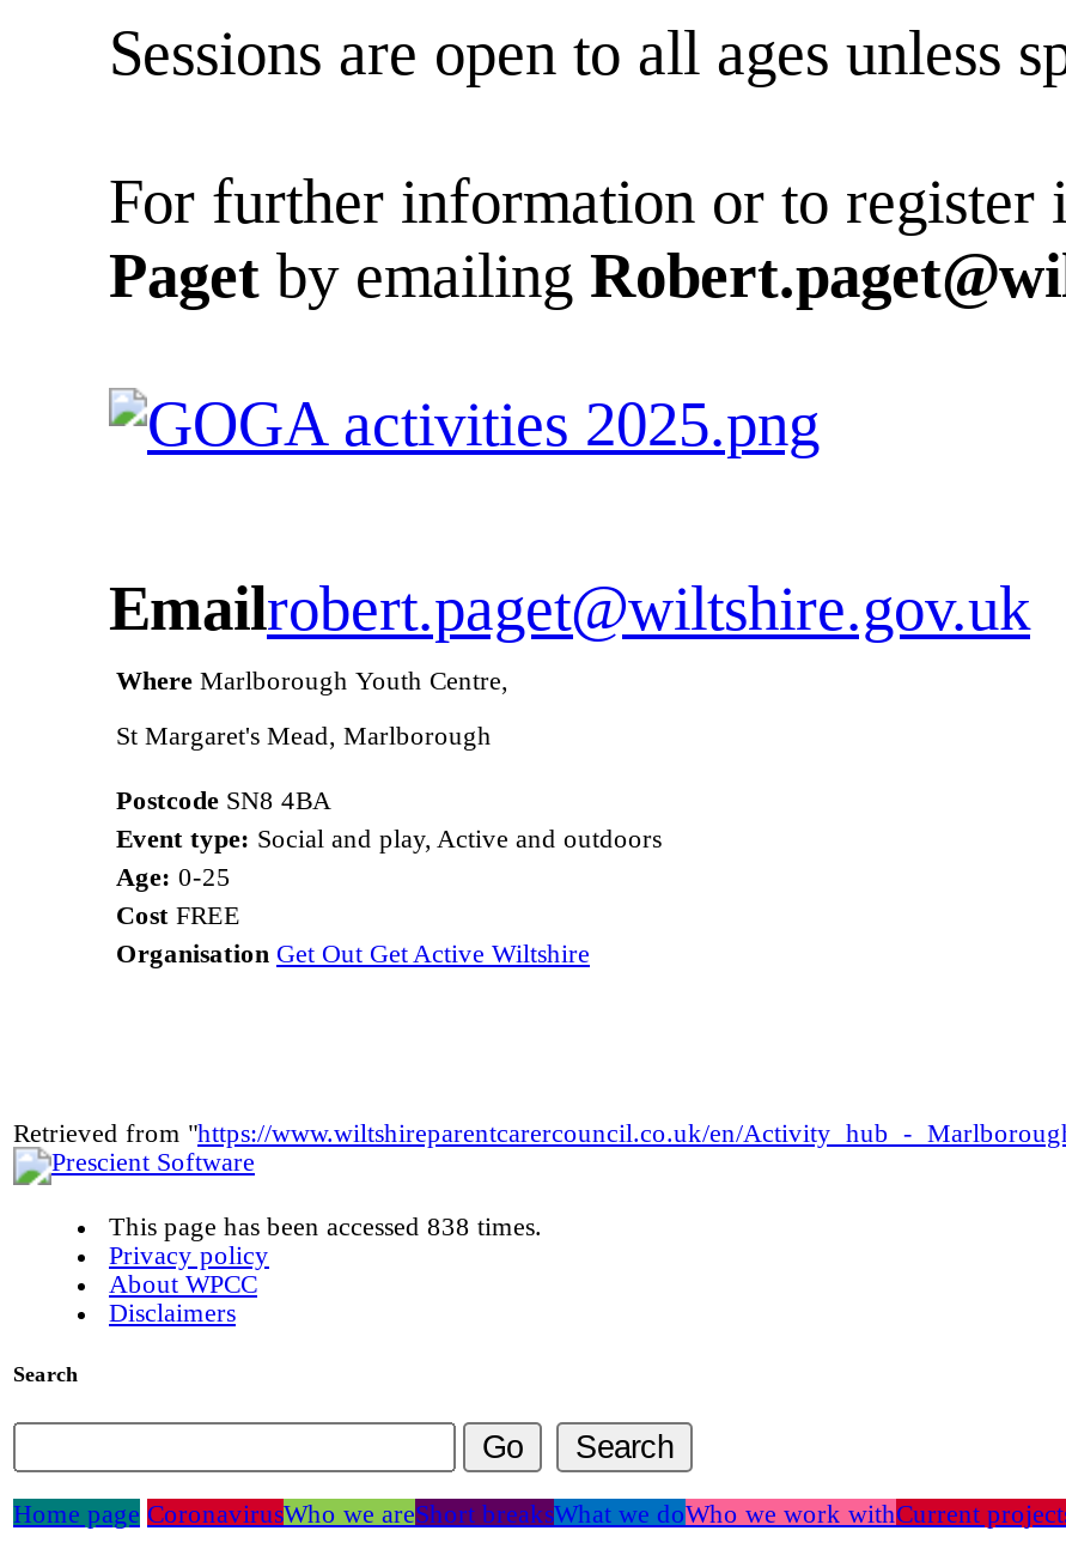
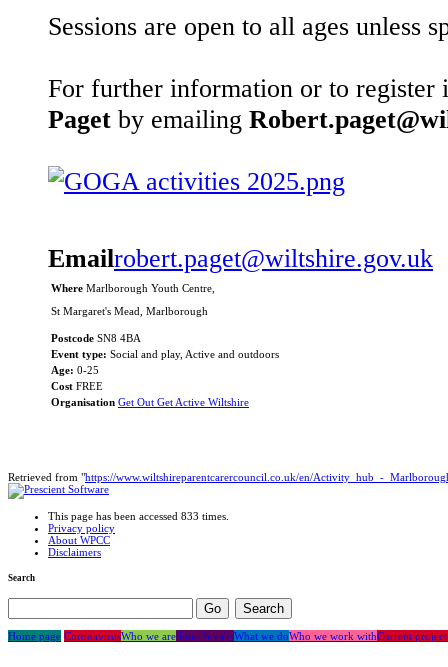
- This page has been accessed 838 times.
+ This page has been accessed 833 times.
